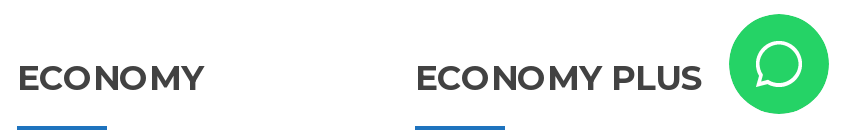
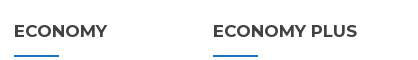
- [image]
